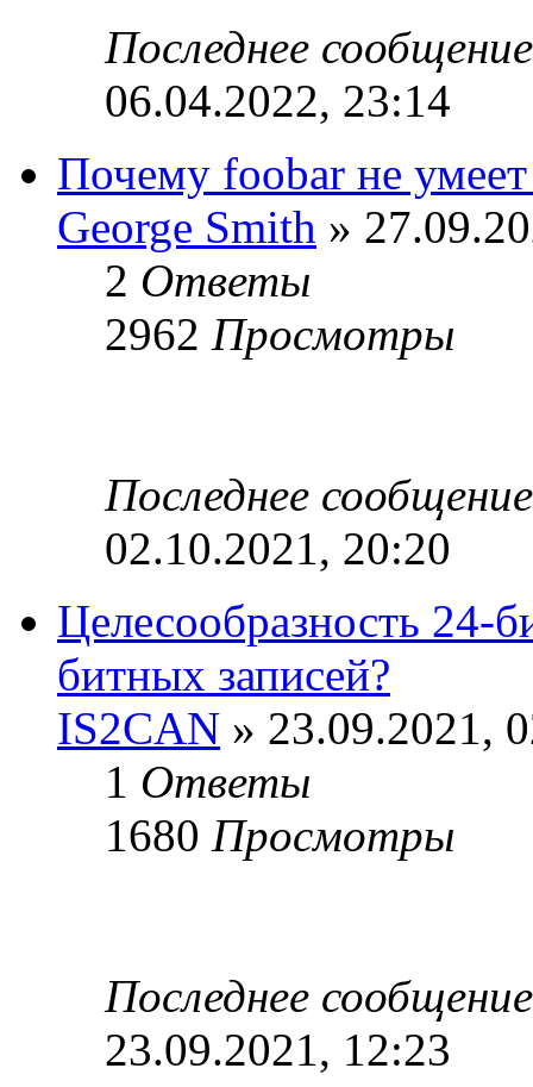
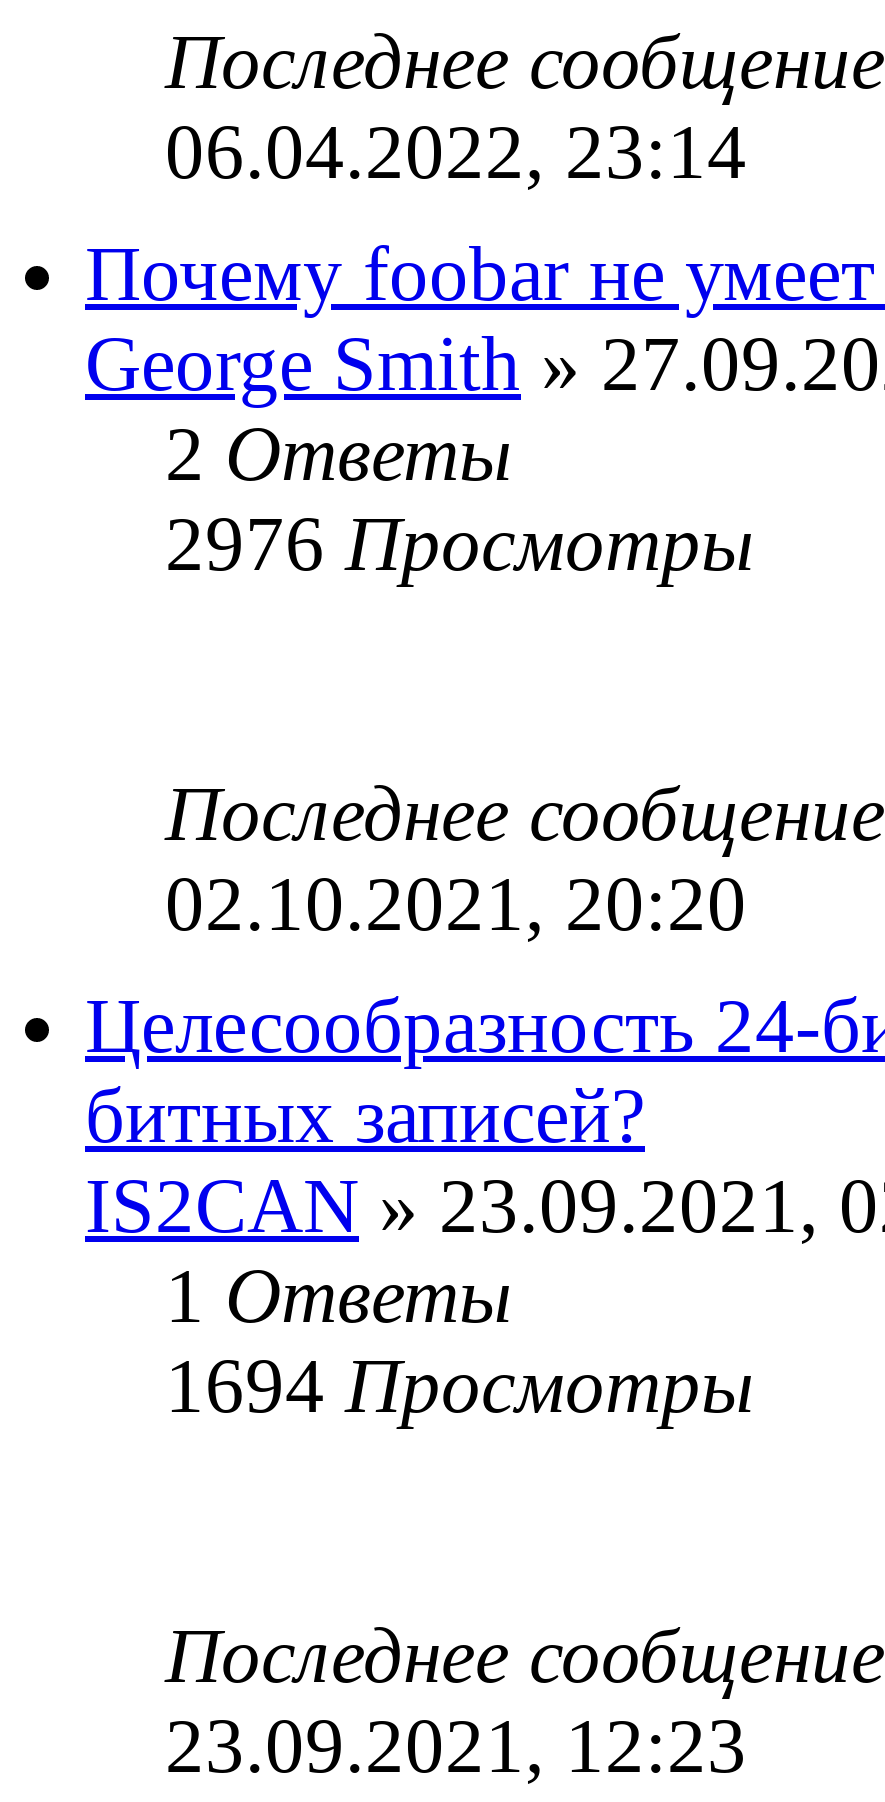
- 2962 Просмотры
+ 2976 Просмотры

- 1680 Просмотры
+ 1694 Просмотры
